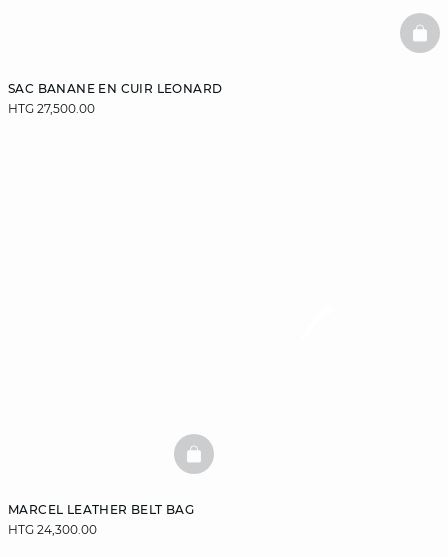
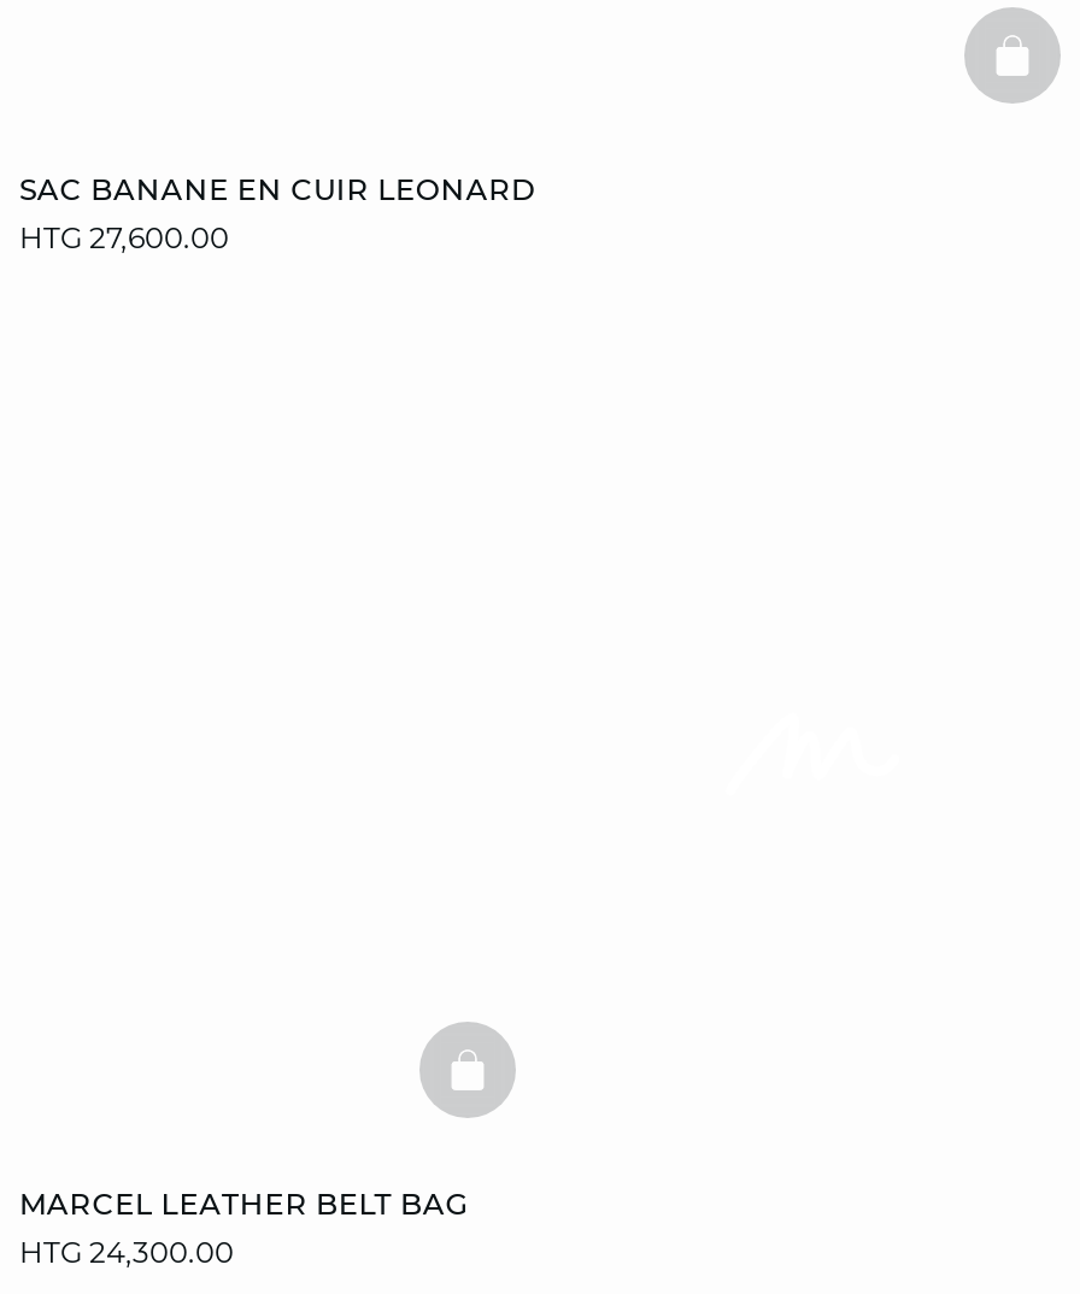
- HTG 27,500.00
+ HTG 27,600.00
